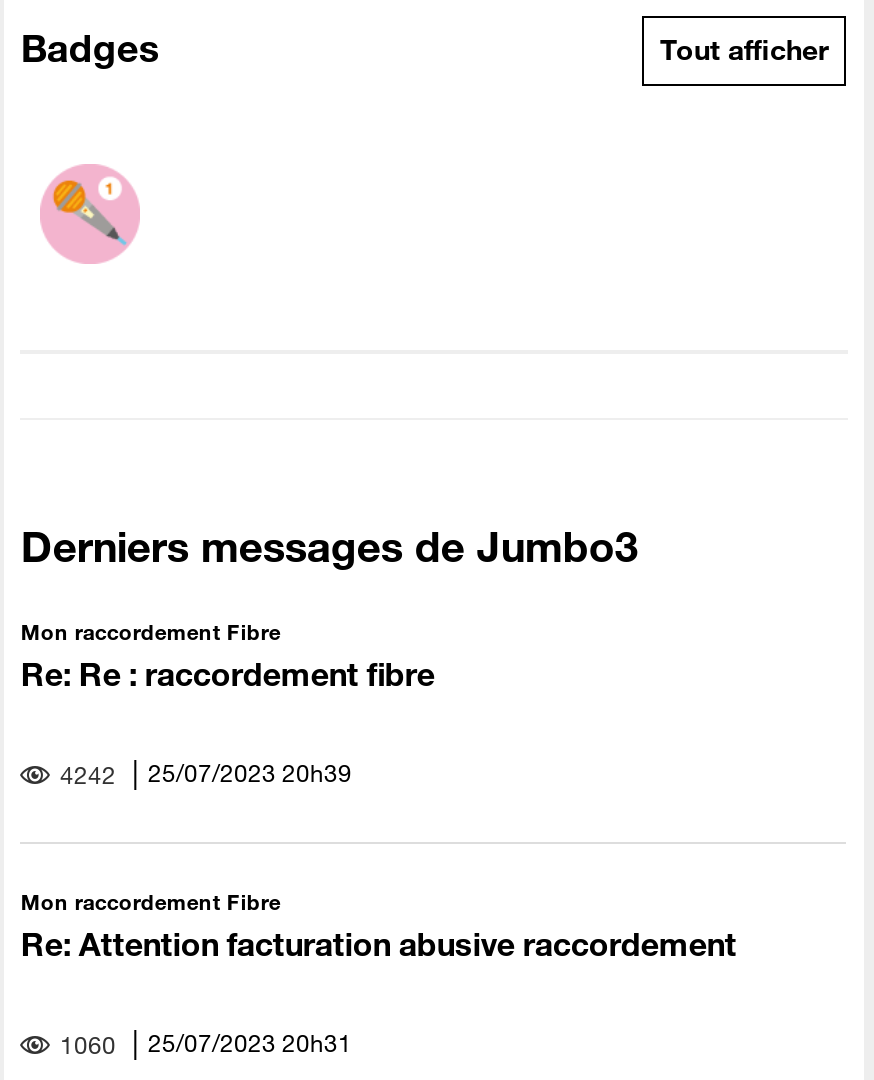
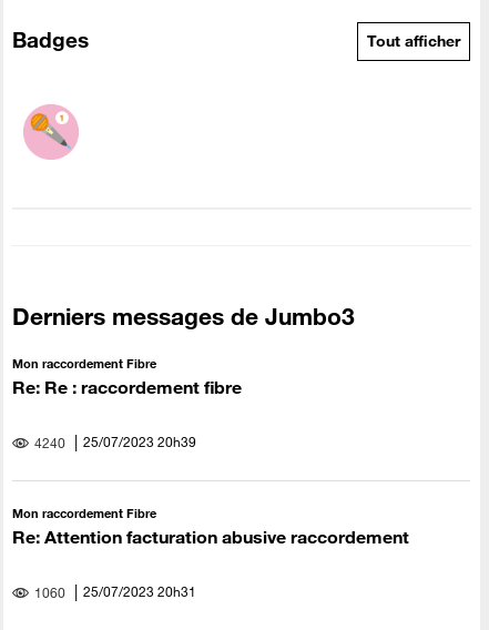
- 4242 25/07/2023 20h39
+ 4240 25/07/2023 20h39
